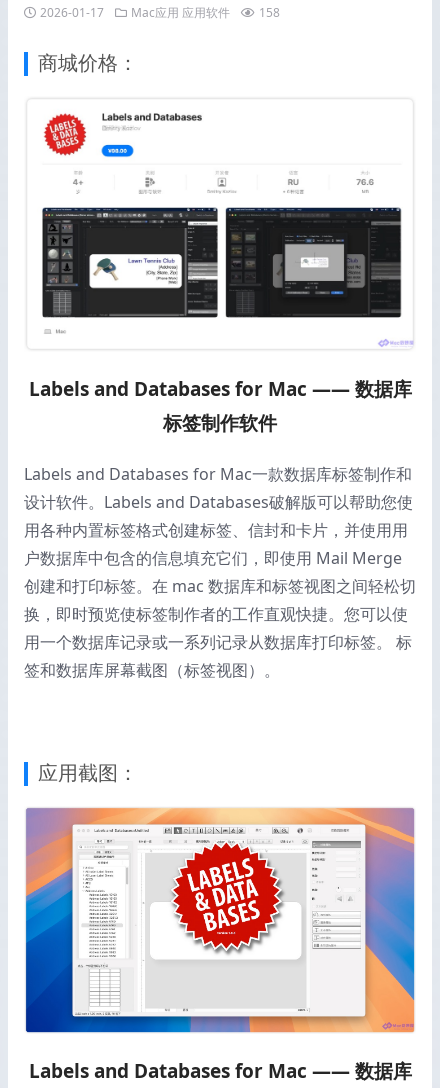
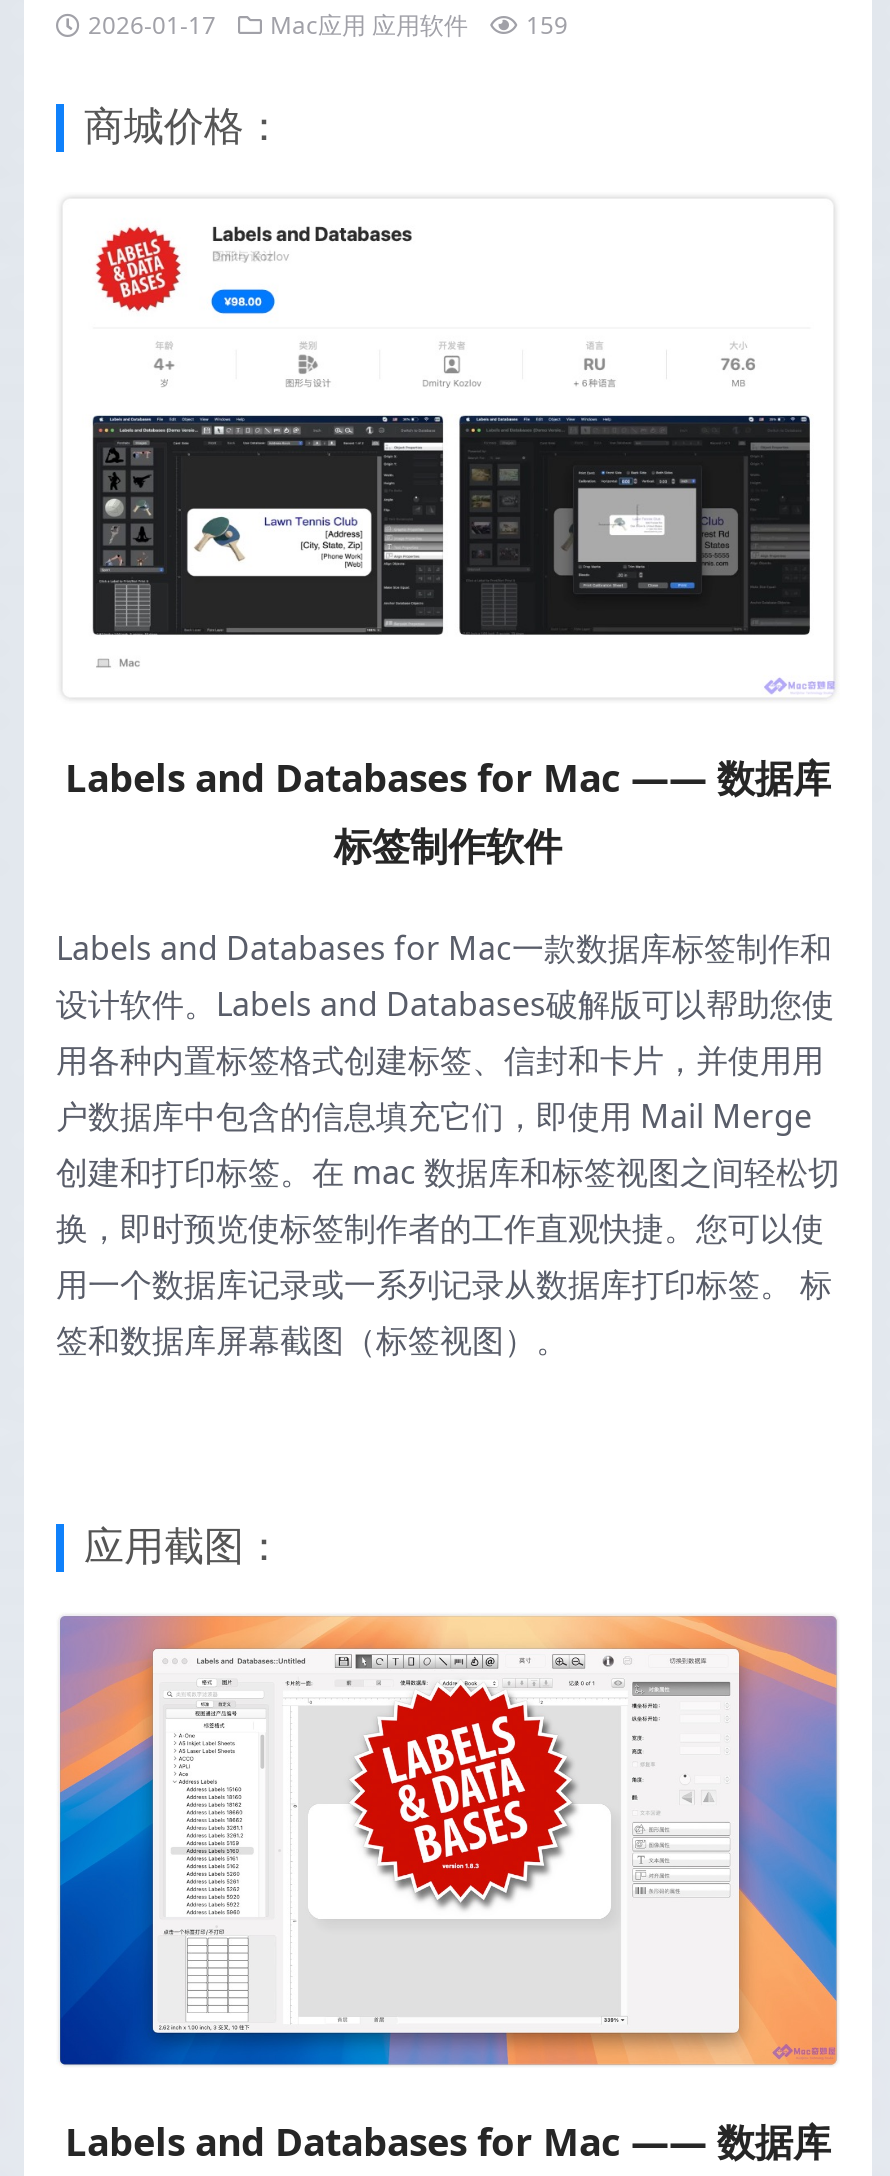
- 2026-01-17 Mac应用 应用软件 158
+ 2026-01-17 Mac应用 应用软件 159
